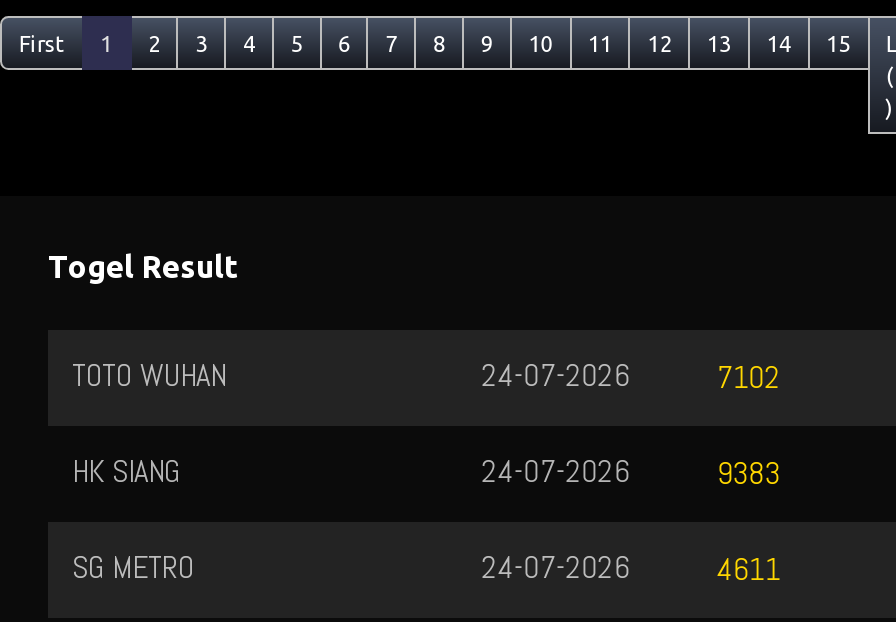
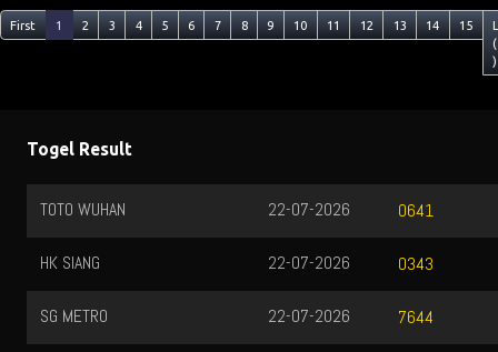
- 24-07-2026
+ 22-07-2026

- 7102
+ 0641

- 24-07-2026
+ 22-07-2026

- 9383
+ 0343

- 24-07-2026
+ 22-07-2026

- 4611
+ 7644
